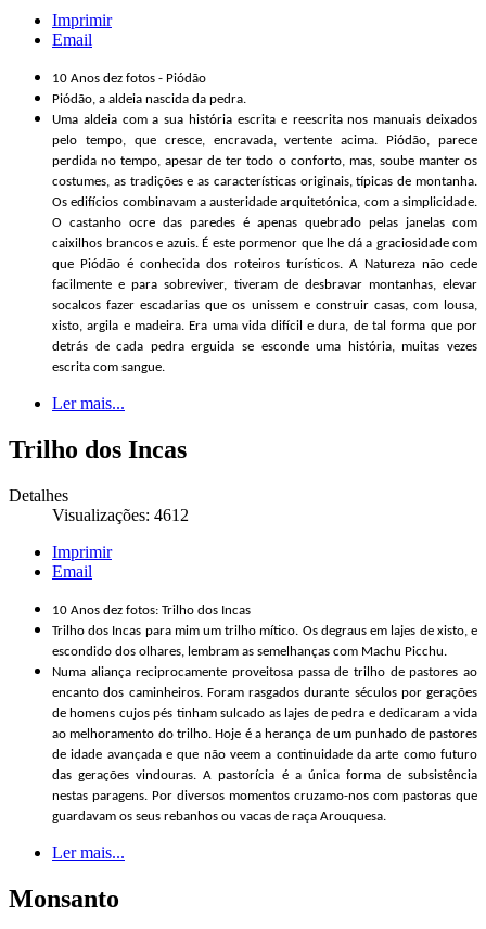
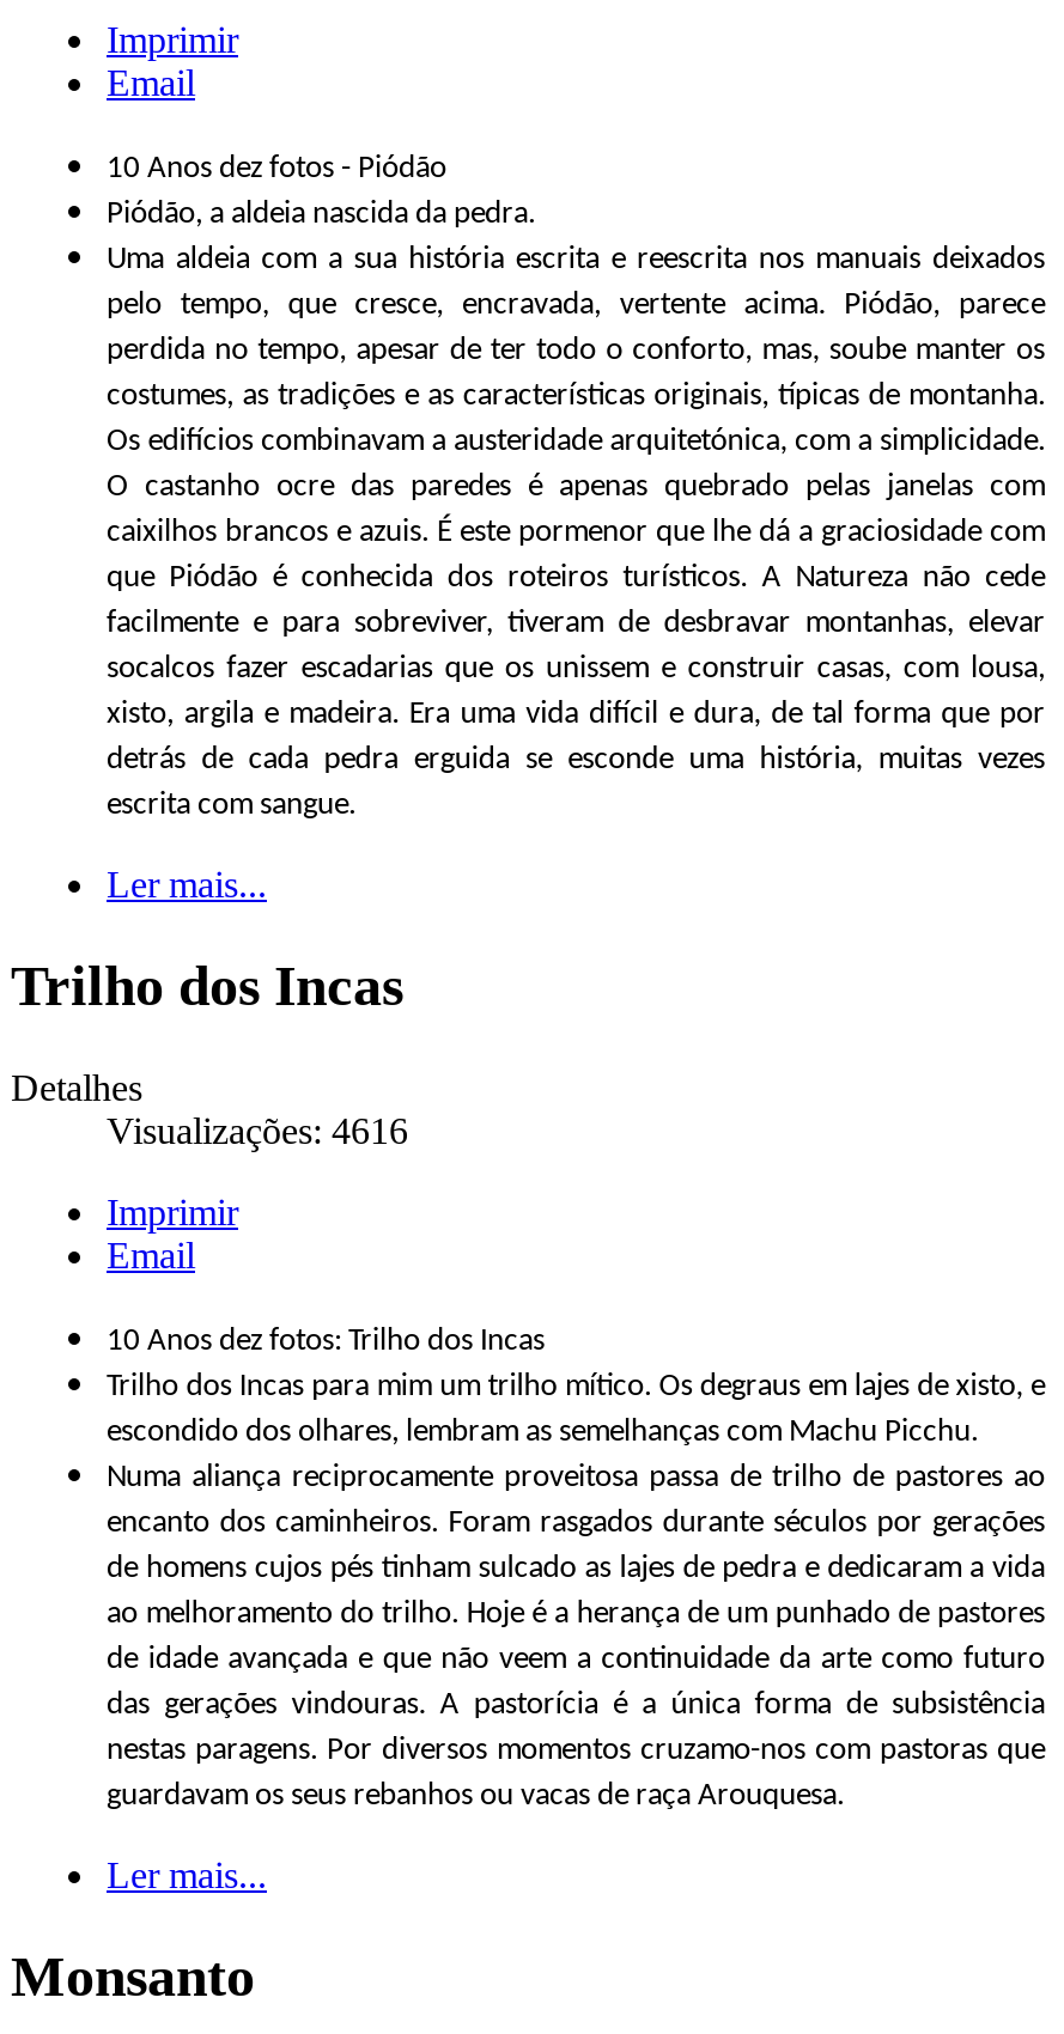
- Visualizações: 4612
+ Visualizações: 4616
